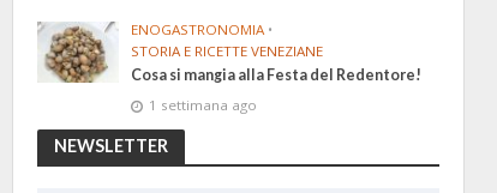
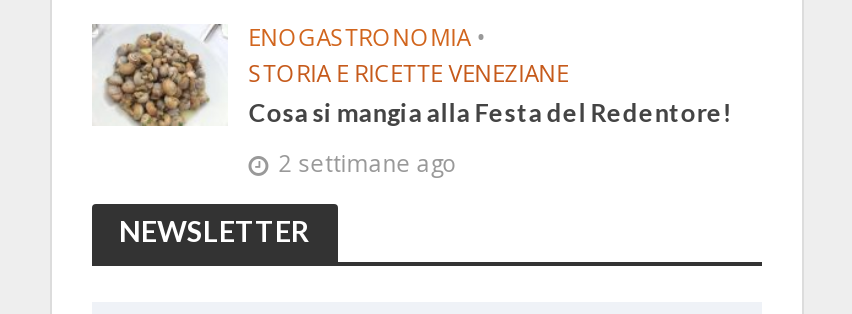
- 1 settimana ago
+ 2 settimane ago
